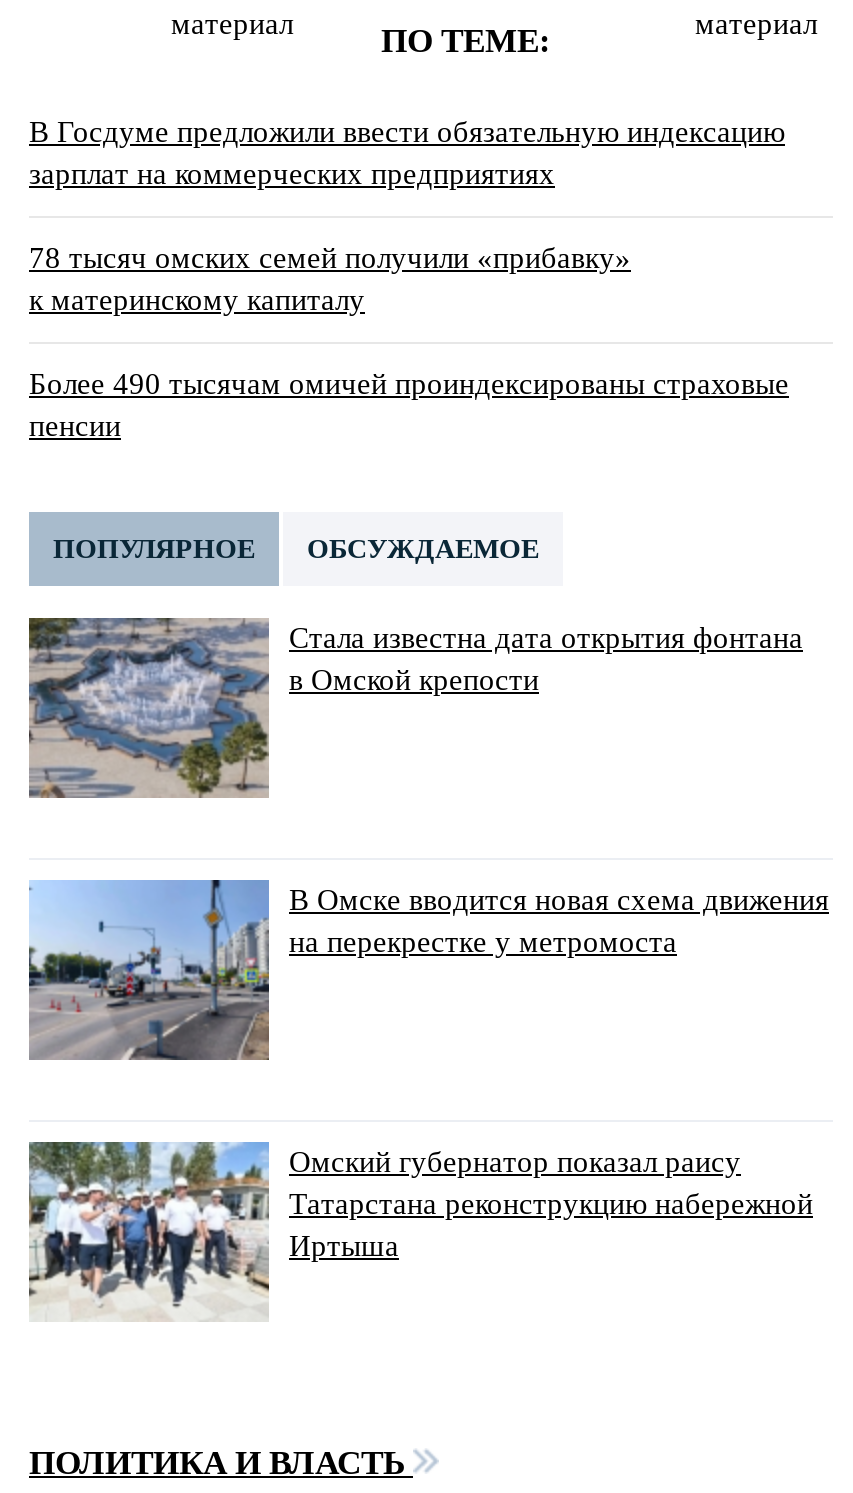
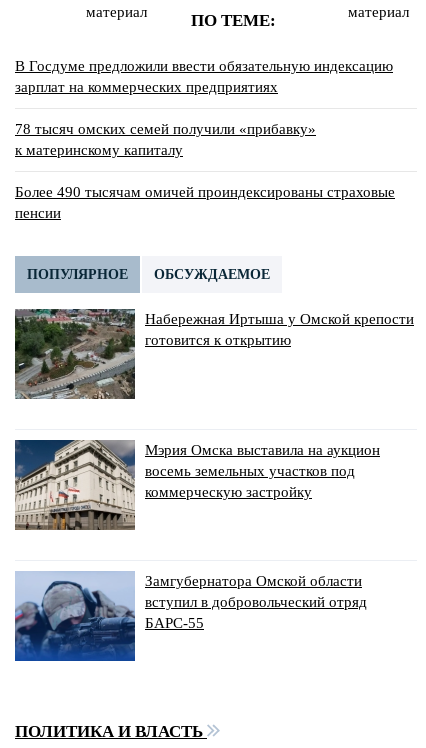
- [image]
- Стала известна дата открытия фонтана
- в Омской крепости
+ [image]
+ Набережная Иртыша у Омской крепости
+ готовится к открытию

- [image]
- В Омске вводится новая схема движения
- на перекрестке у метромоста
+ [image]
+ Мэрия Омска выставила на аукцион
+ восемь земельных участков под
+ коммерческую застройку

- [image]
- Омский губернатор показал раису
- Татарстана реконструкцию набережной
- Иртыша
+ [image]
+ Замгубернатора Омской области
+ вступил в добровольческий отряд
+ БАРС-55
